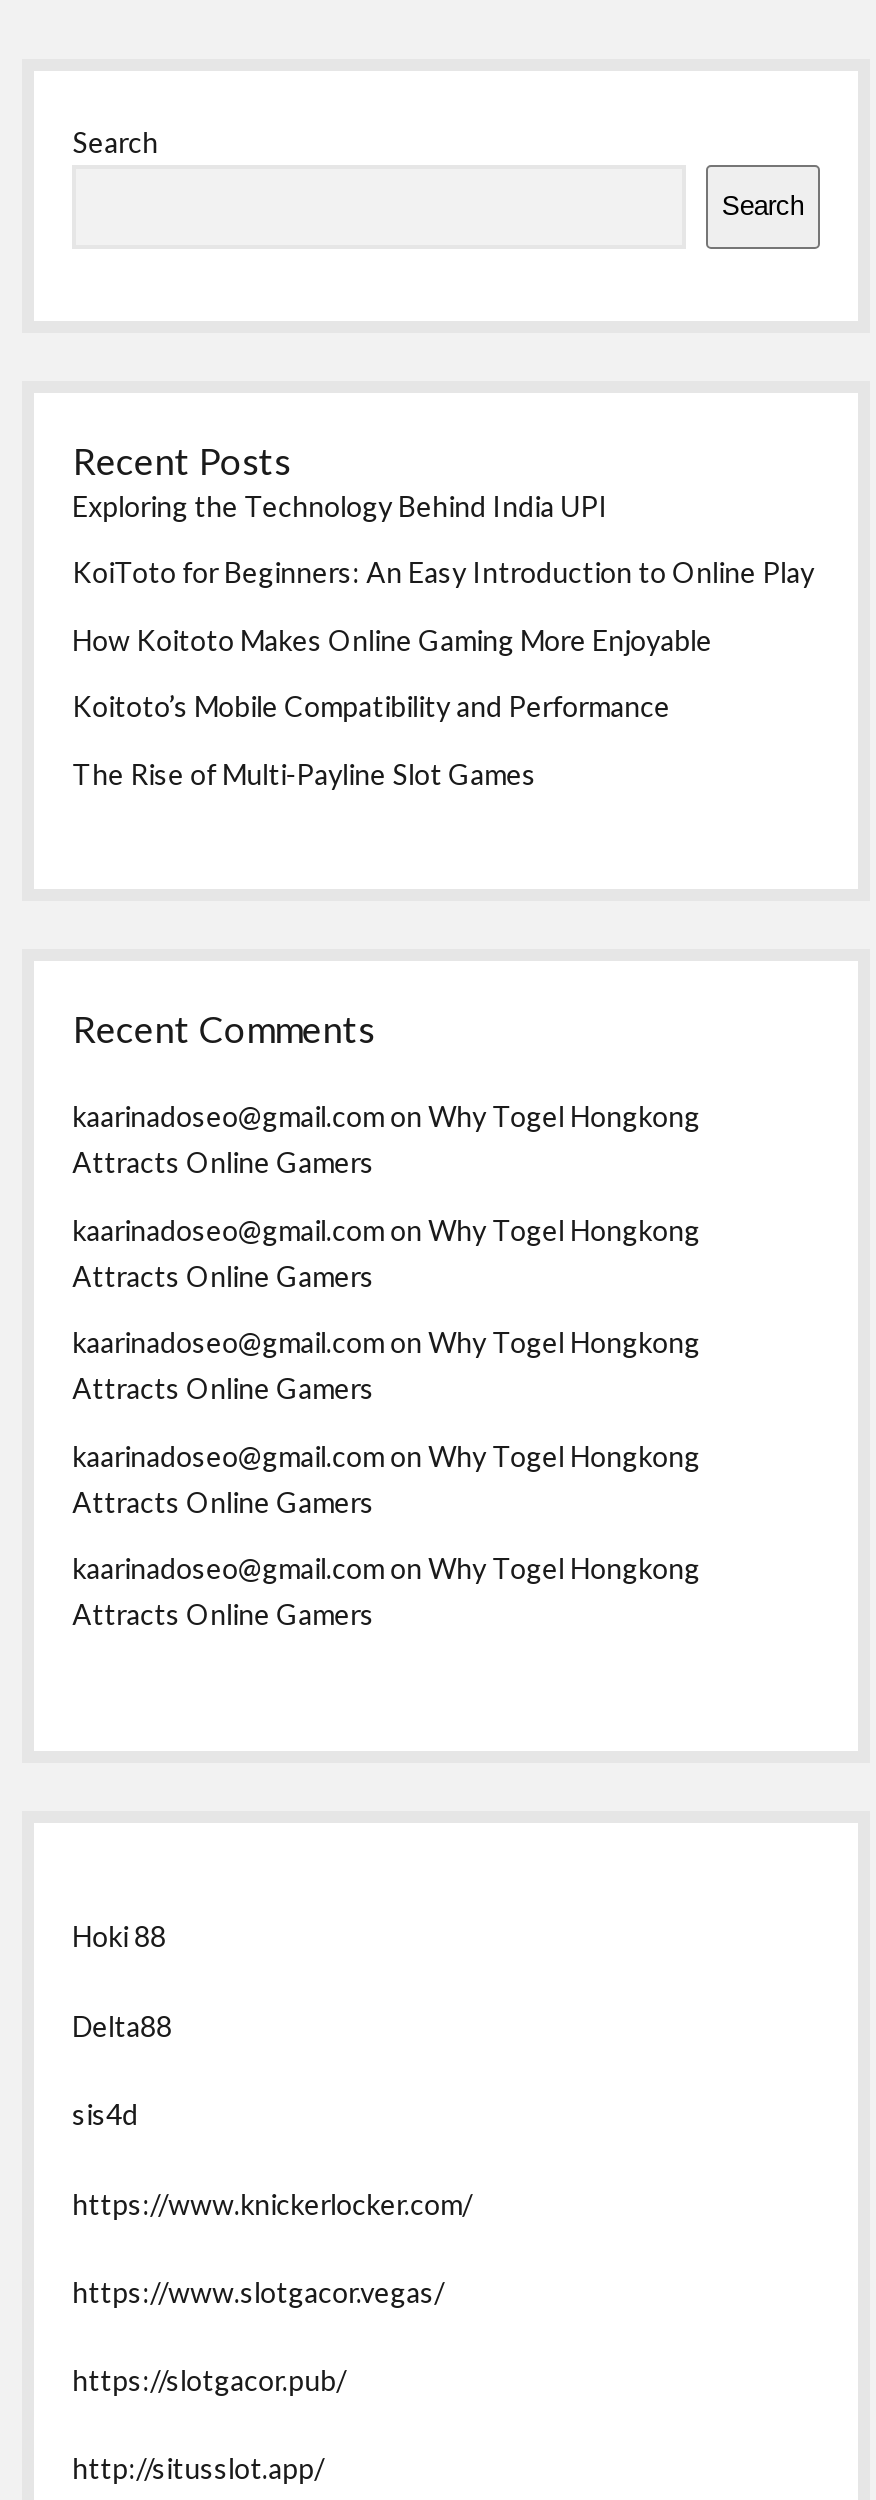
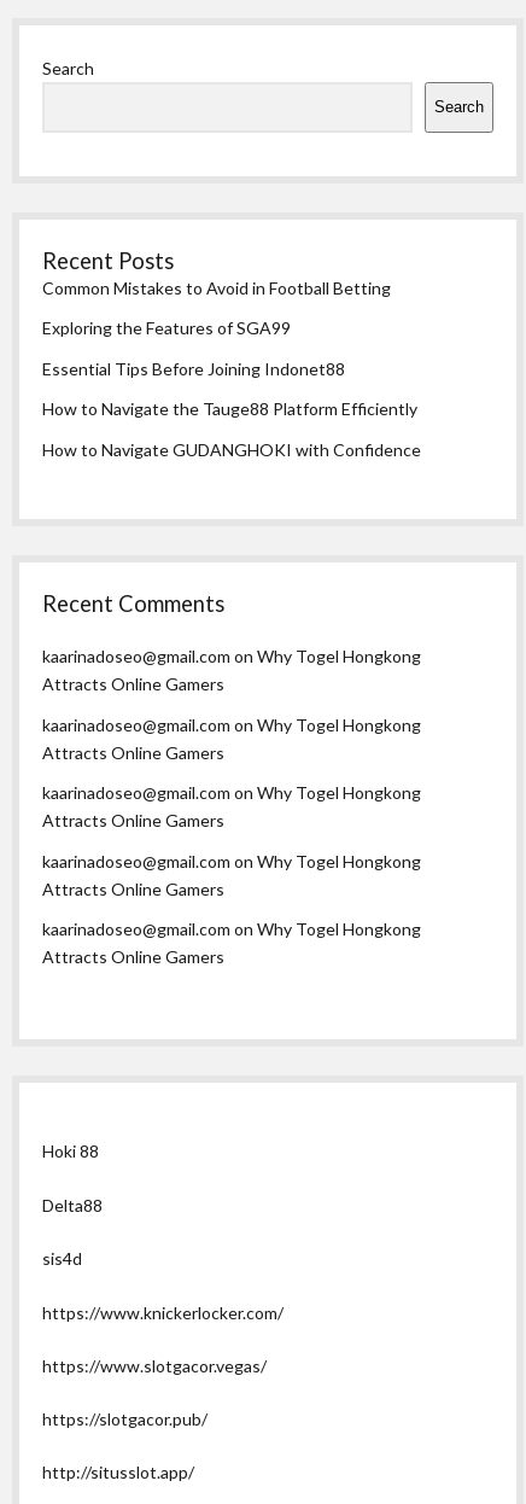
- Exploring the Technology Behind India UPI
+ Common Mistakes to Avoid in Football Betting

- KoiToto for Beginners: An Easy Introduction to Online Play
+ Exploring the Features of SGA99

- How Koitoto Makes Online Gaming More Enjoyable
+ Essential Tips Before Joining Indonet88

- Koitoto’s Mobile Compatibility and Performance
+ How to Navigate the Tauge88 Platform Efficiently

- The Rise of Multi-Payline Slot Games
+ How to Navigate GUDANGHOKI with Confidence
